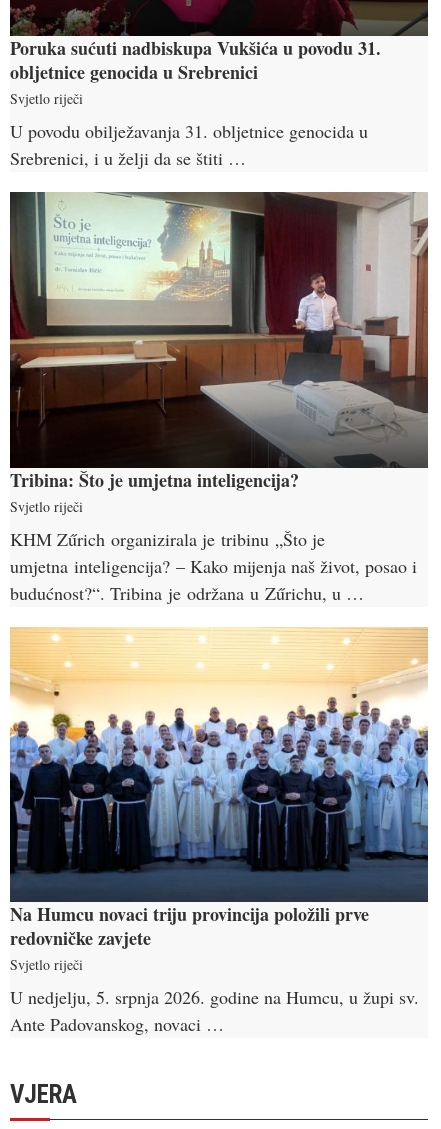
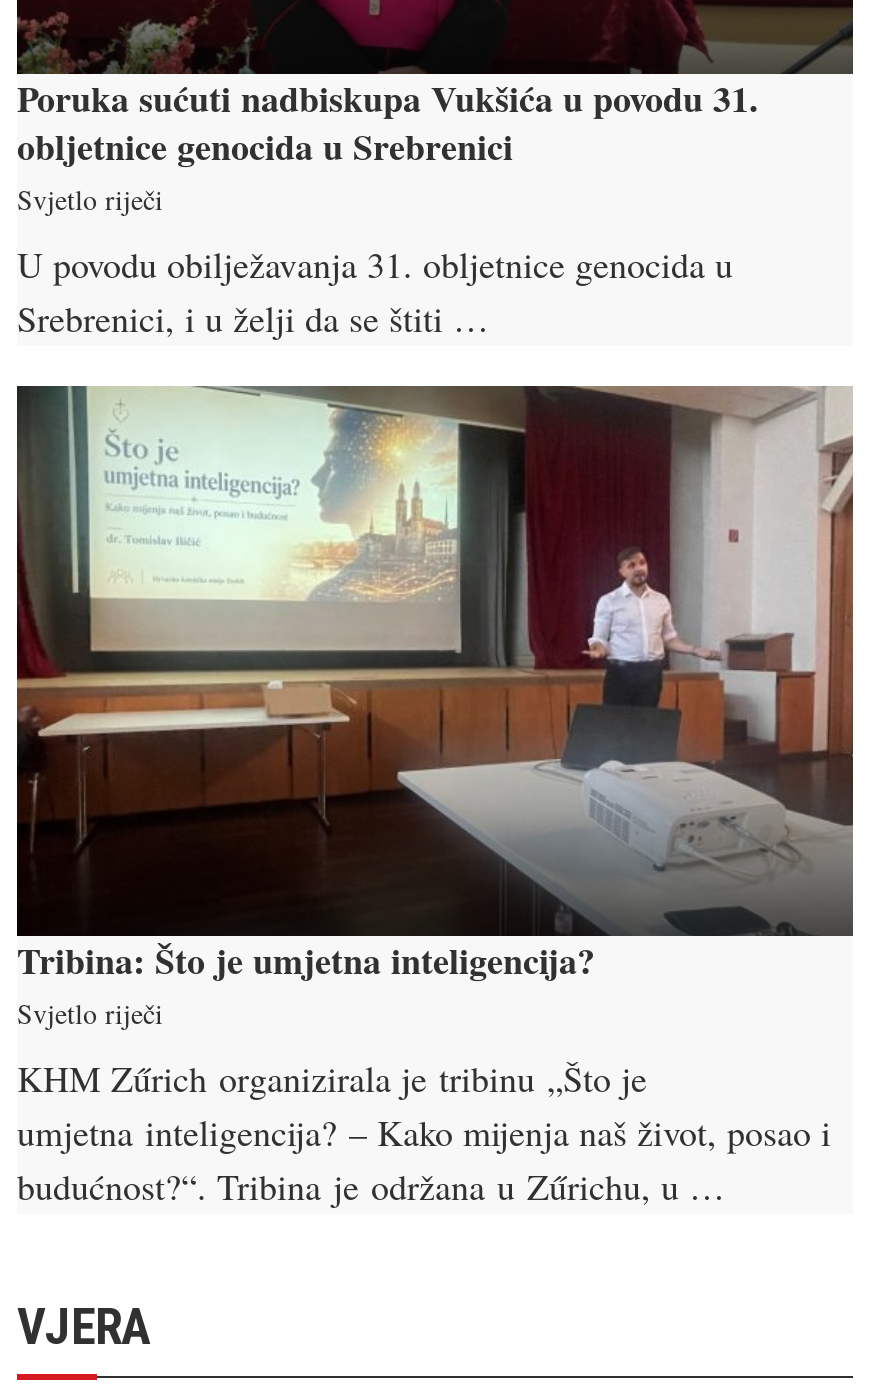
- [image]
- Na Humcu novaci triju provincija položili prve
- redovničke zavjete
- Svjetlo riječi
- U nedjelju, 5. srpnja 2026. godine na Humcu, u župi sv.
- Ante Padovanskog, novaci …
